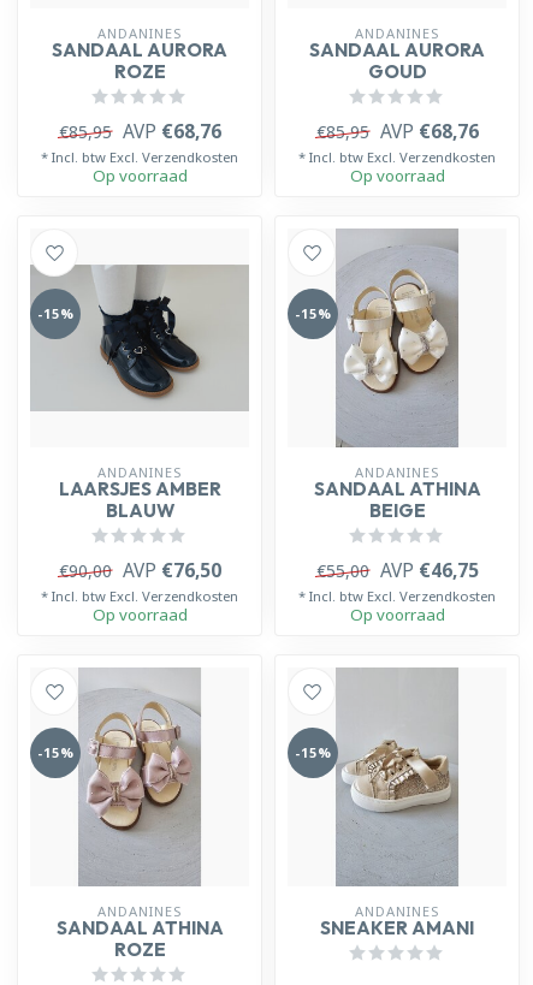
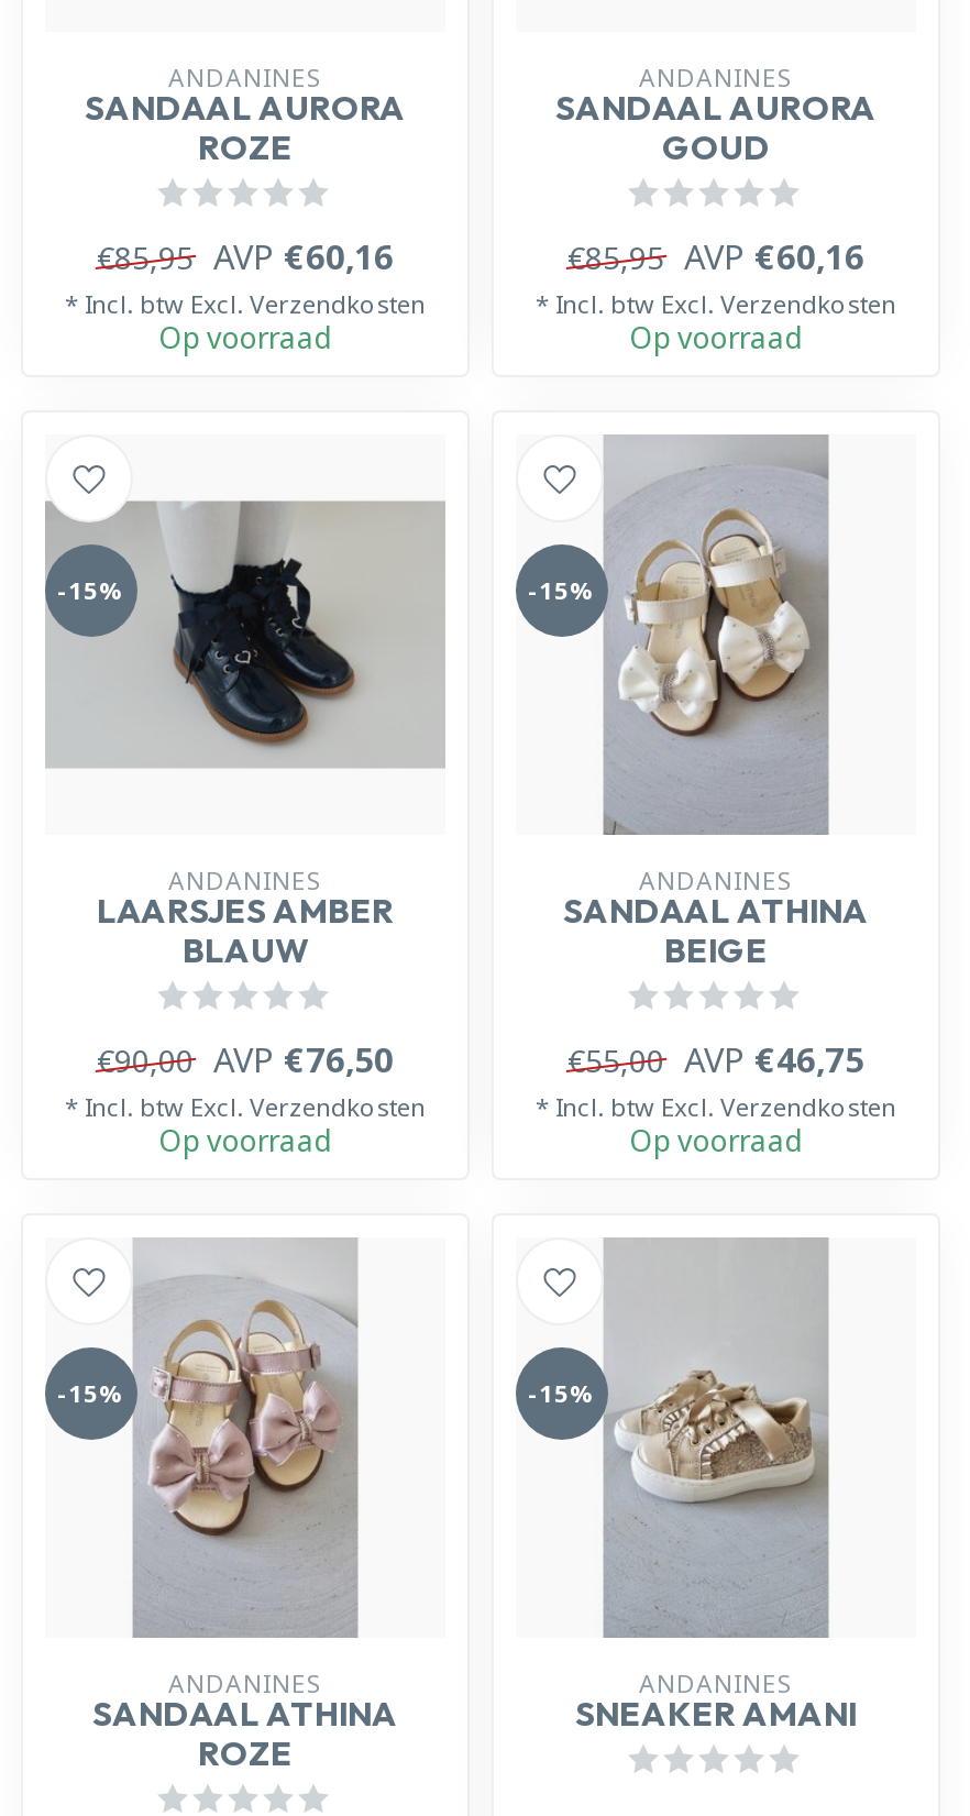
- €85,95 AVP €68,76
+ €85,95 AVP €60,16

- €85,95 AVP €68,76
+ €85,95 AVP €60,16
